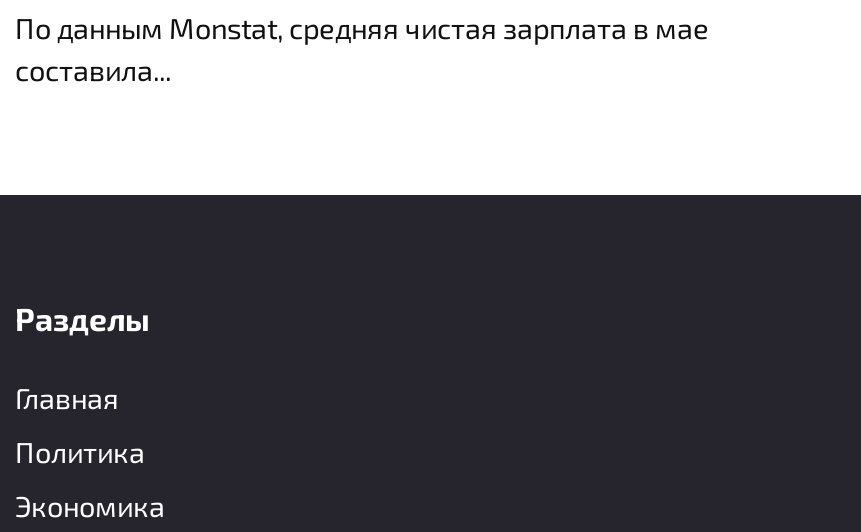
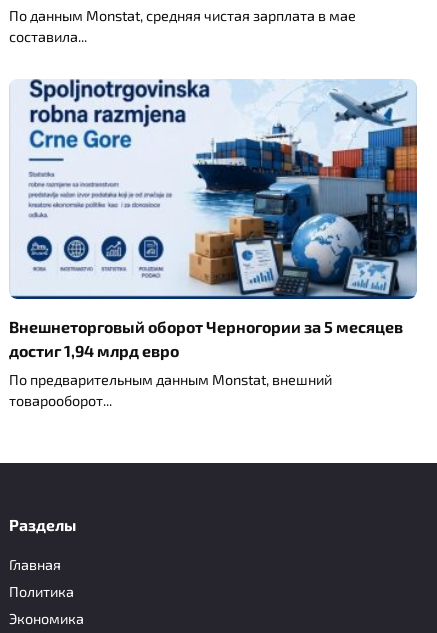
+ [image]
+ Внешнеторговый оборот Черногории за 5 месяцев
+ достиг 1,94 млрд евро
+ По предварительным данным Monstat, внешний
+ товарооборот
